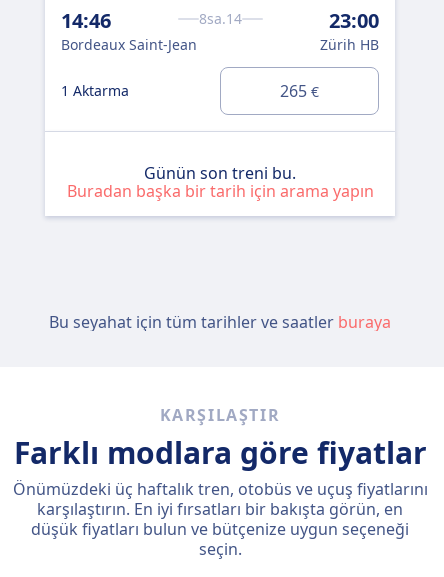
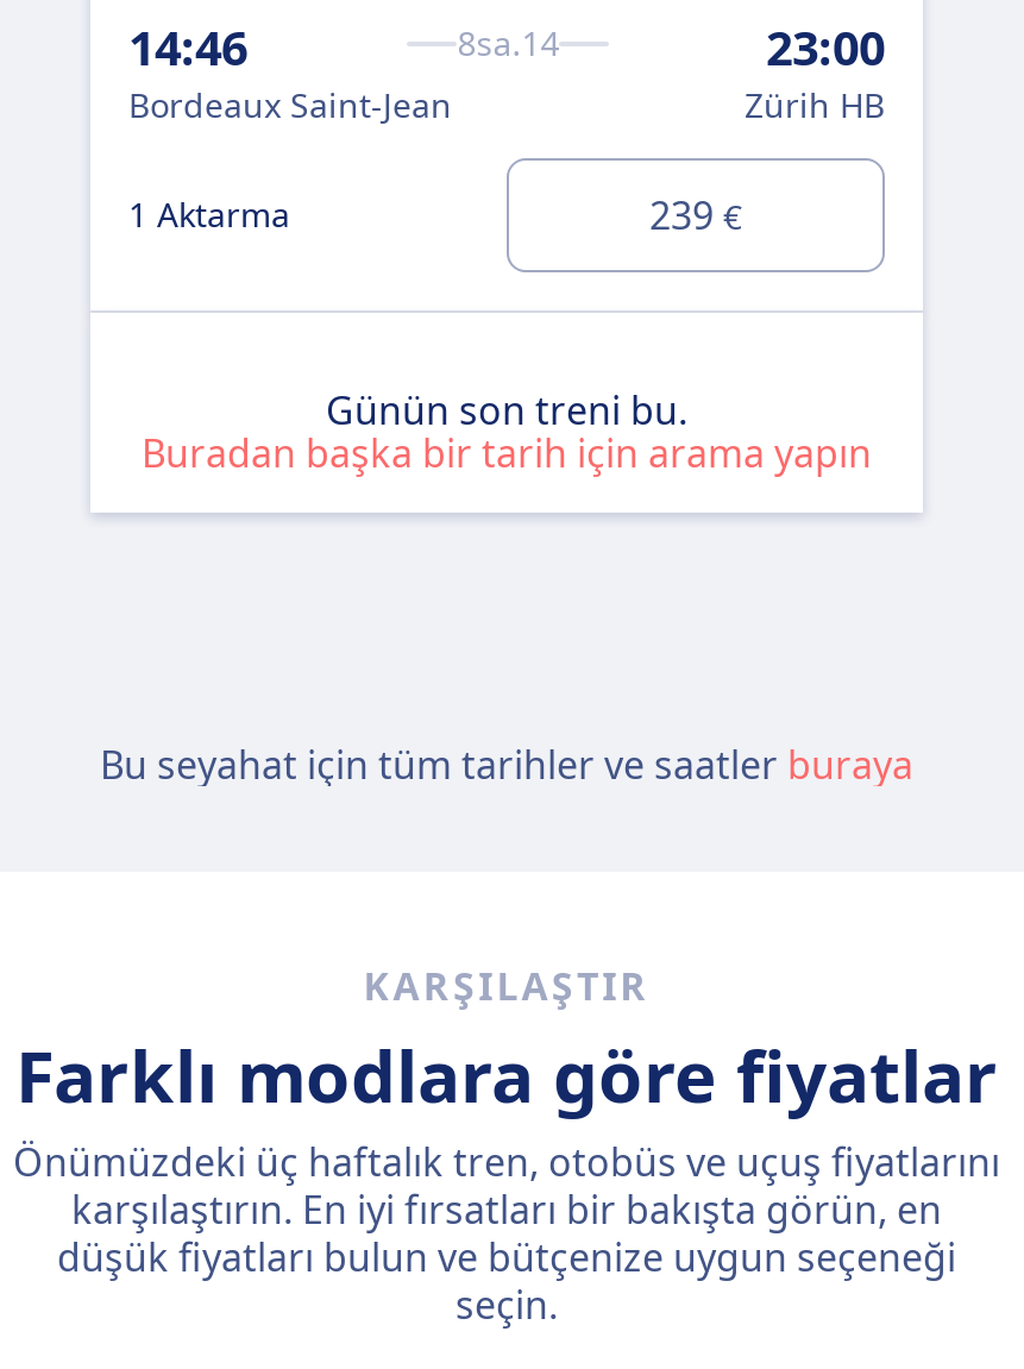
- 265 €
+ 239 €
